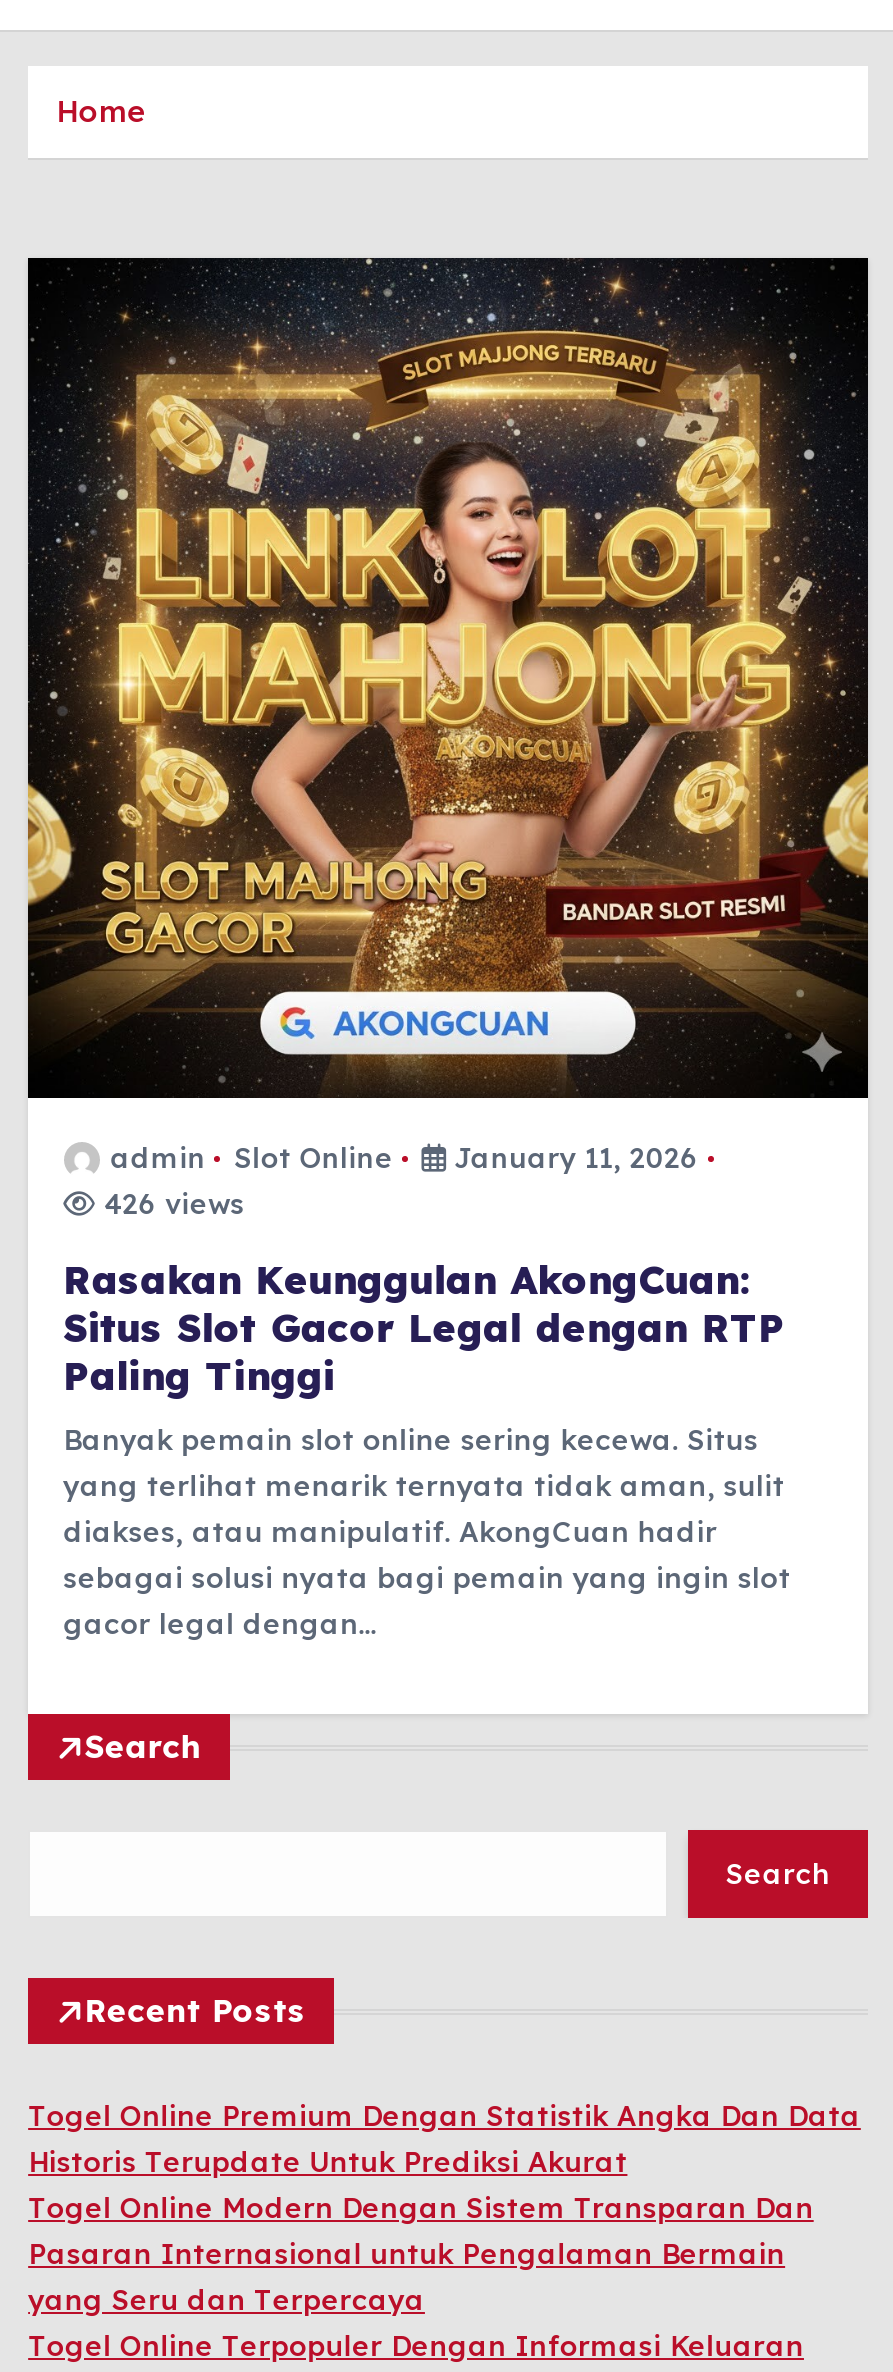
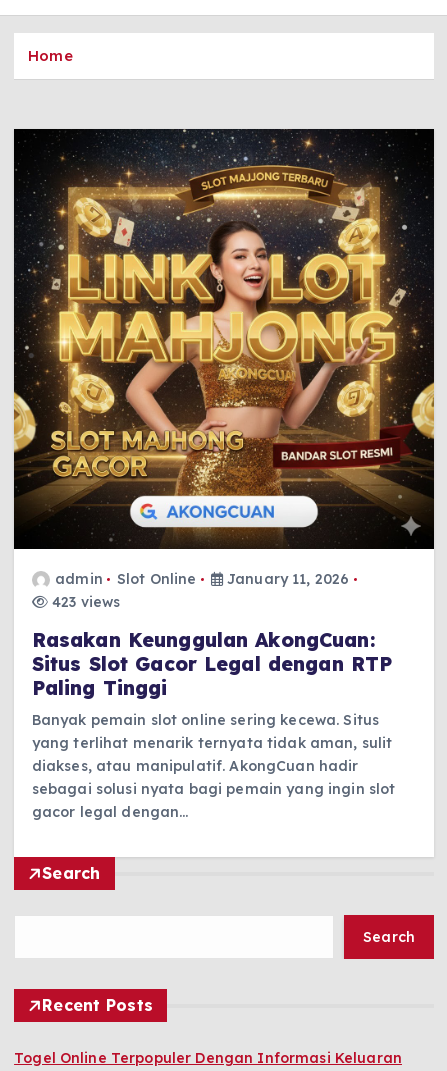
- 426 views
+ 423 views

- Togel Online Premium Dengan Statistik Angka Dan Data
- Historis Terupdate Untuk Prediksi Akurat
- Togel Online Modern Dengan Sistem Transparan Dan
- Pasaran Internasional untuk Pengalaman Bermain
- yang Seru dan Terpercaya
